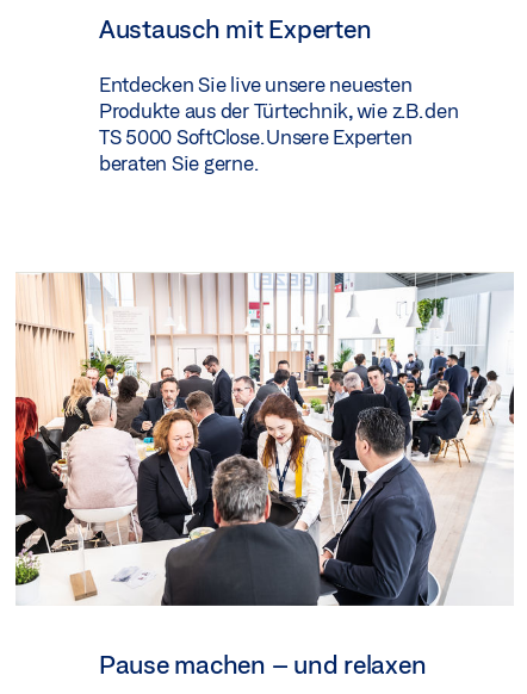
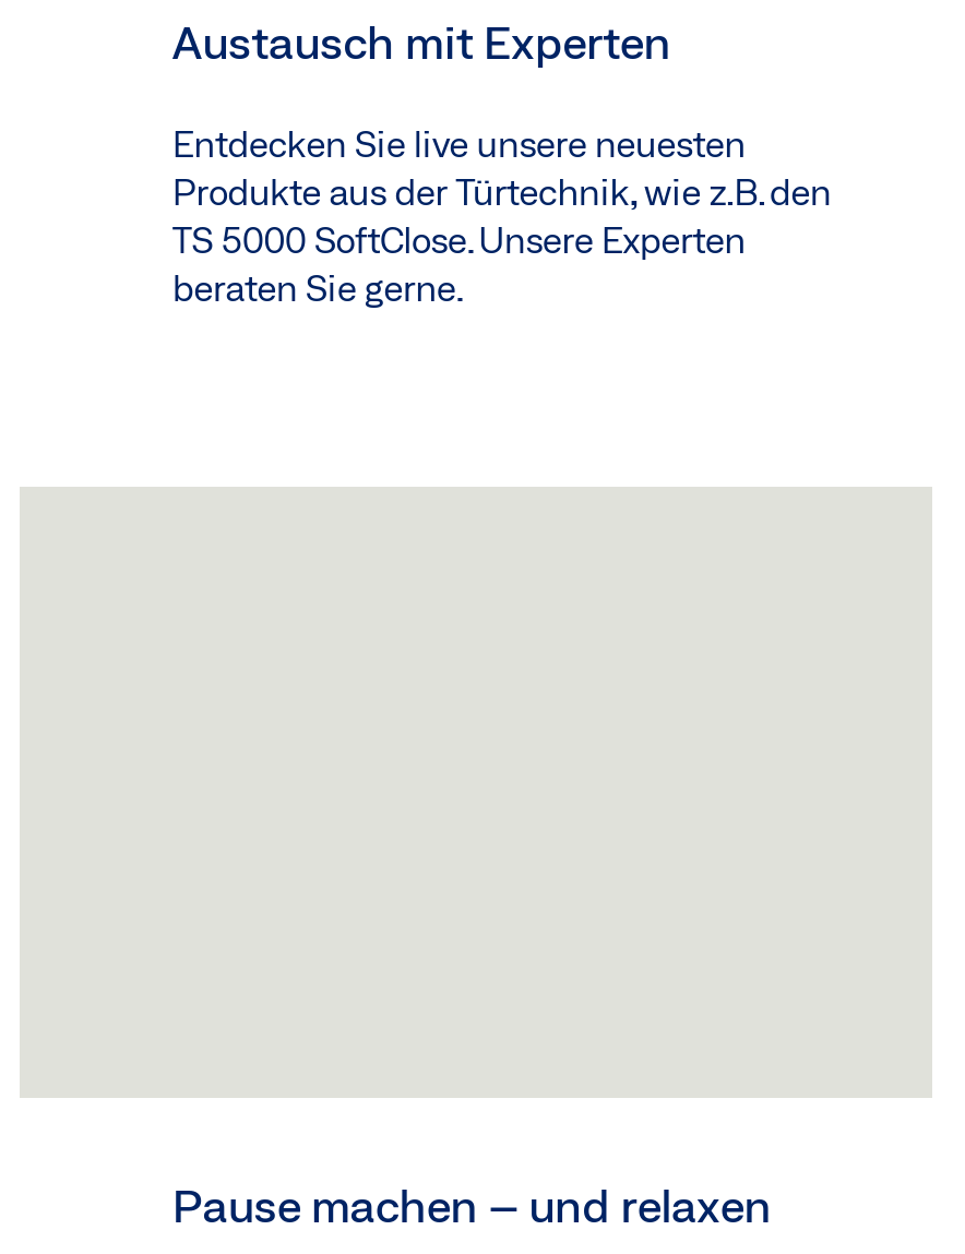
- [image]
